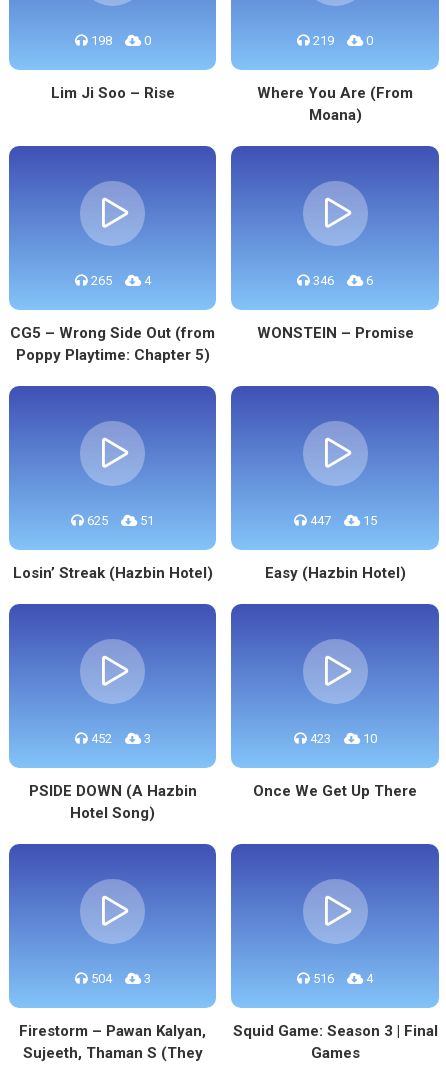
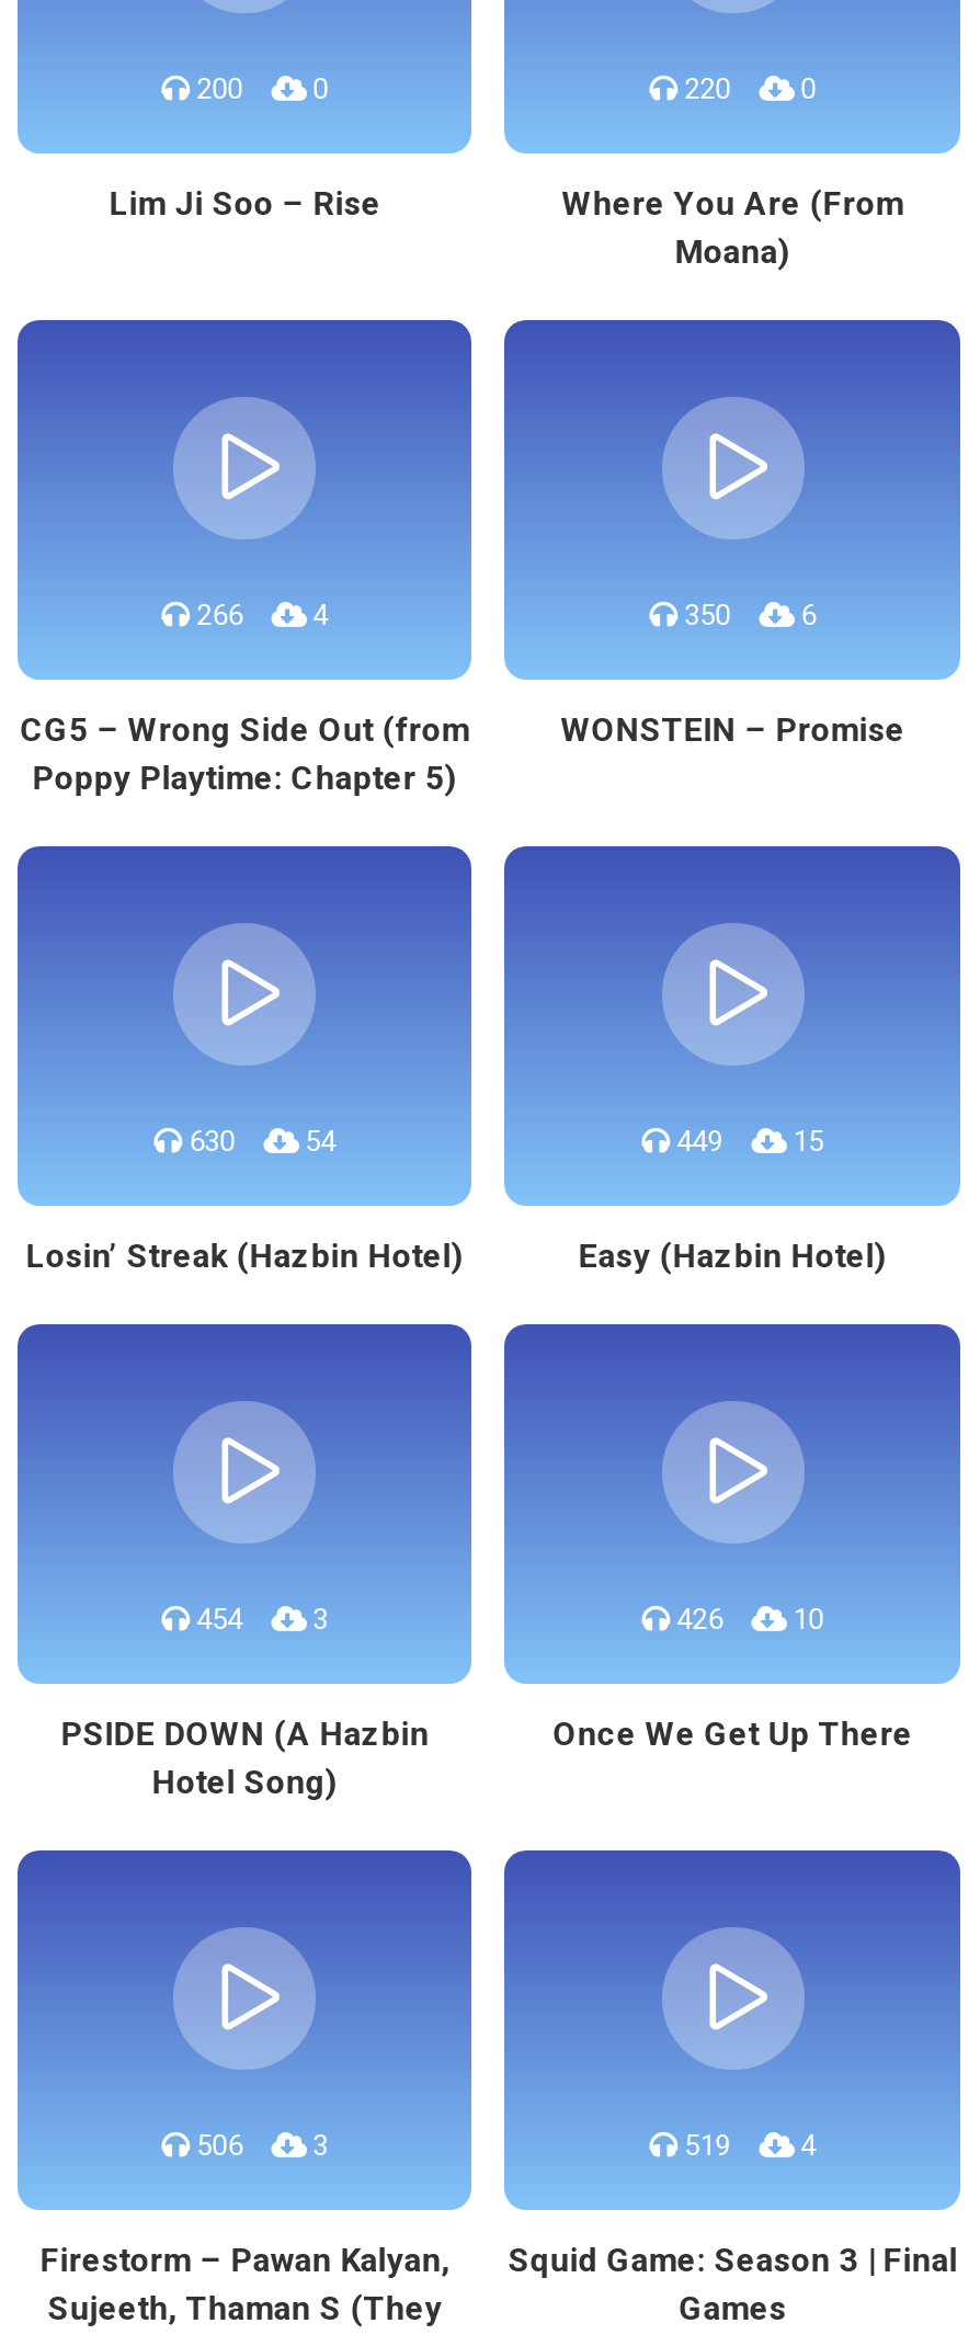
- 198 0
+ 200 0

- 219 0
+ 220 0

- 265 4
+ 266 4

- 346 6
+ 350 6

- 625
+ 630

- 51
+ 54

- 447 15
+ 449 15

- 452 3
+ 454 3

- 423 10
+ 426 10

- 504 3
+ 506 3

- 516 4
+ 519 4
